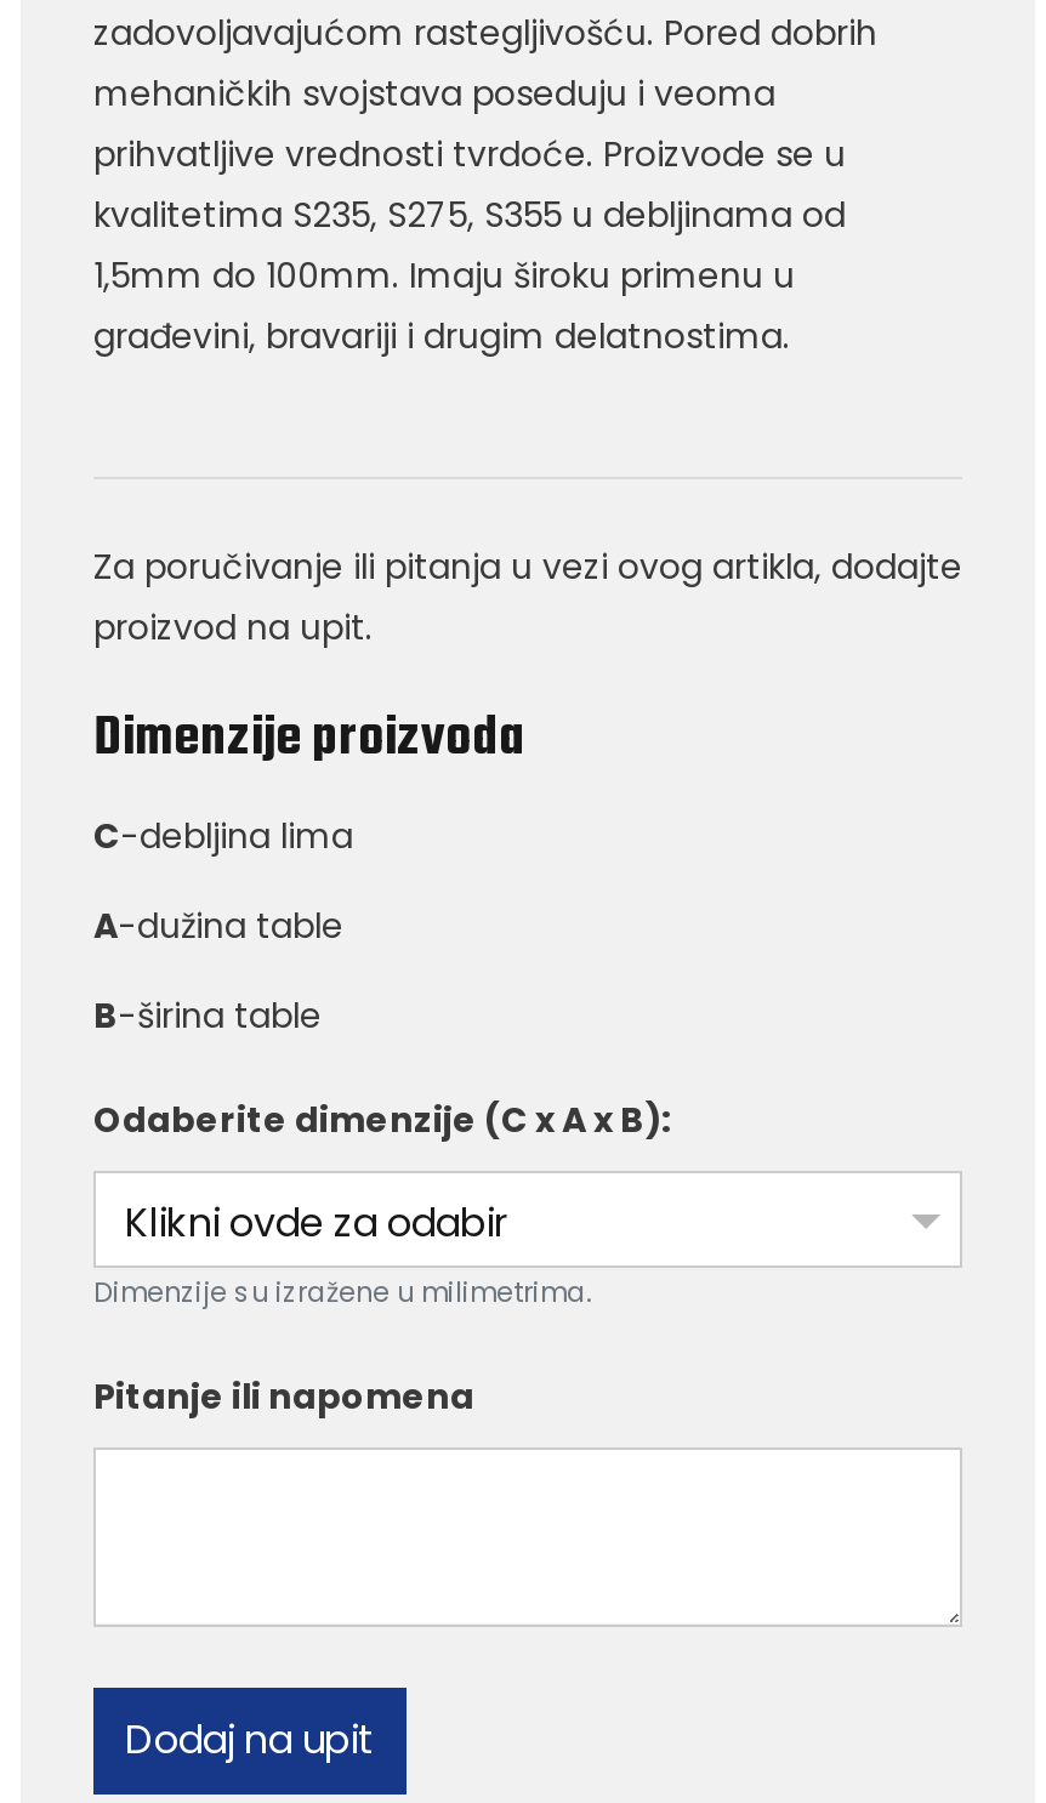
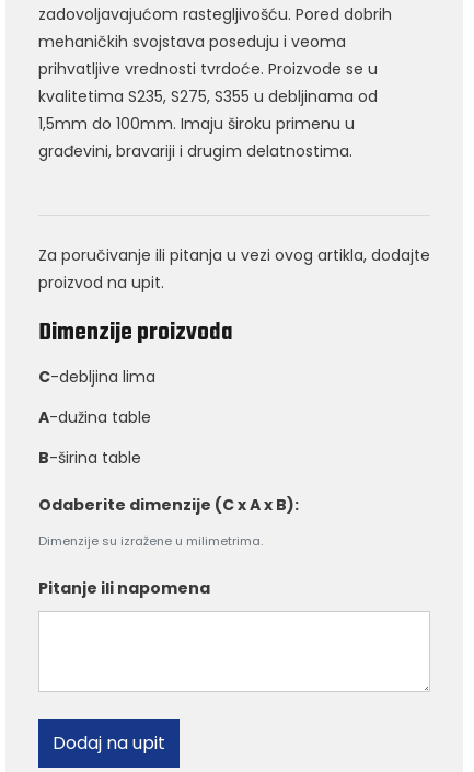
- Klikni ovde za odabir
